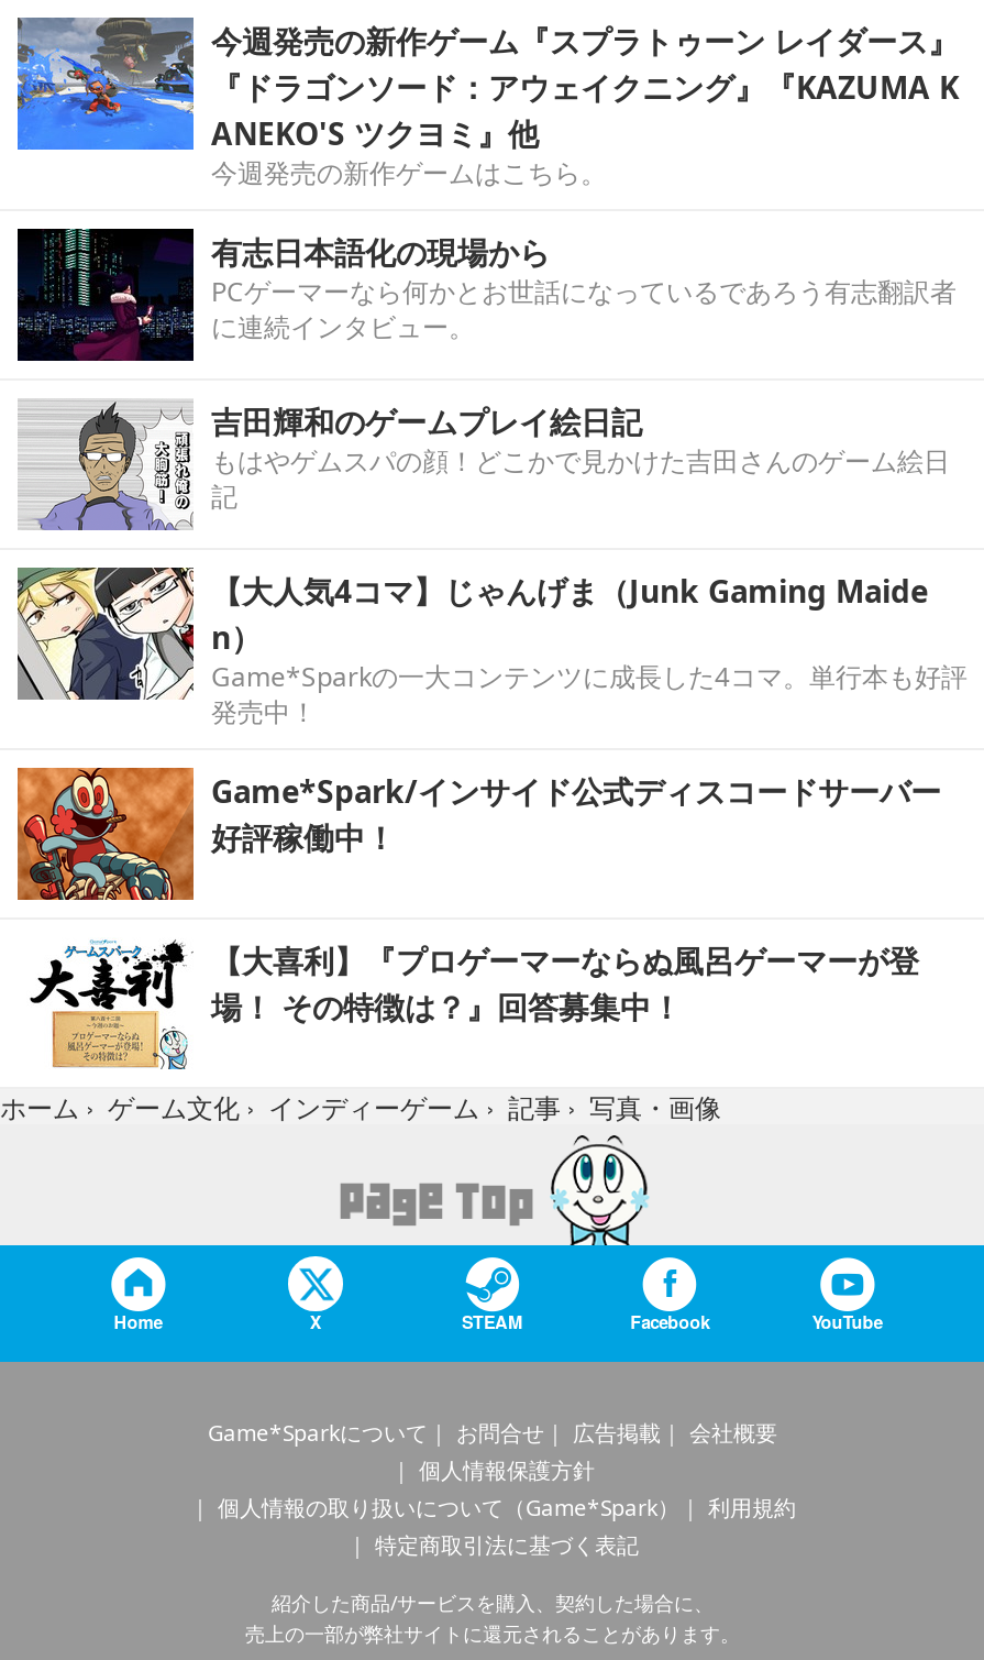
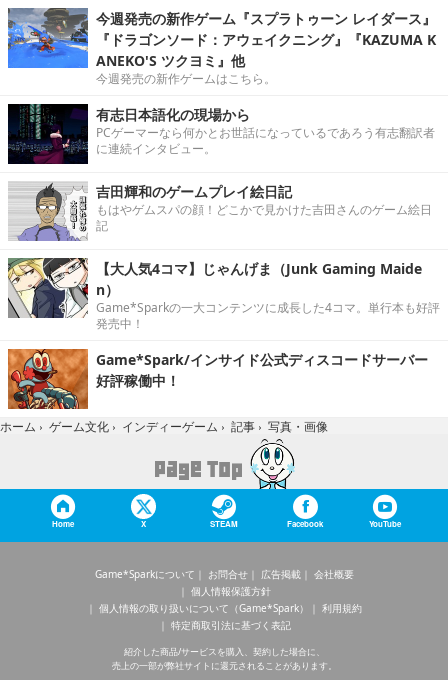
- [image]
- 【大喜利】『プロゲーマーならぬ風呂ゲーマーが登
- 場！ その特徴は？』回答募集中！
